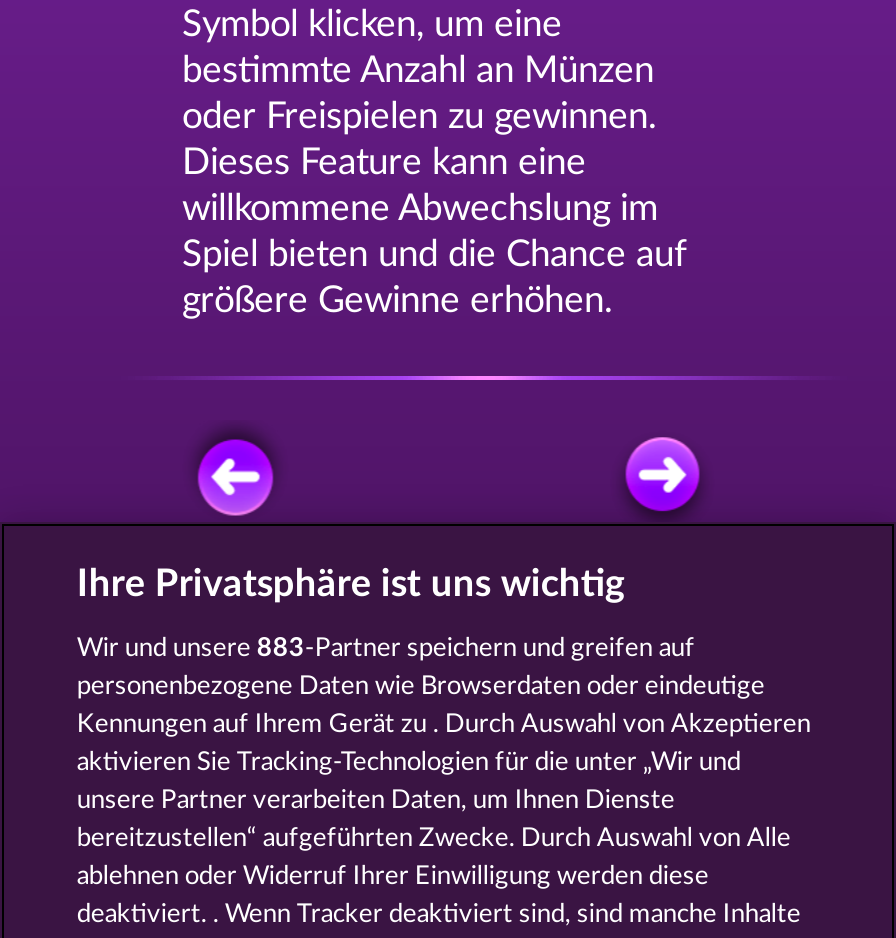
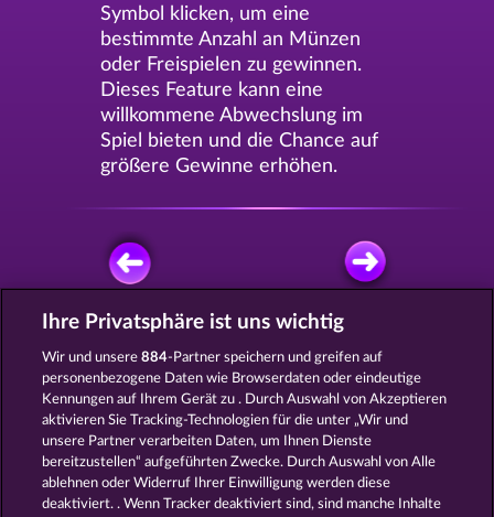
- Wir und unsere 883-Partner speichern und greifen auf
+ Wir und unsere 884-Partner speichern und greifen auf
